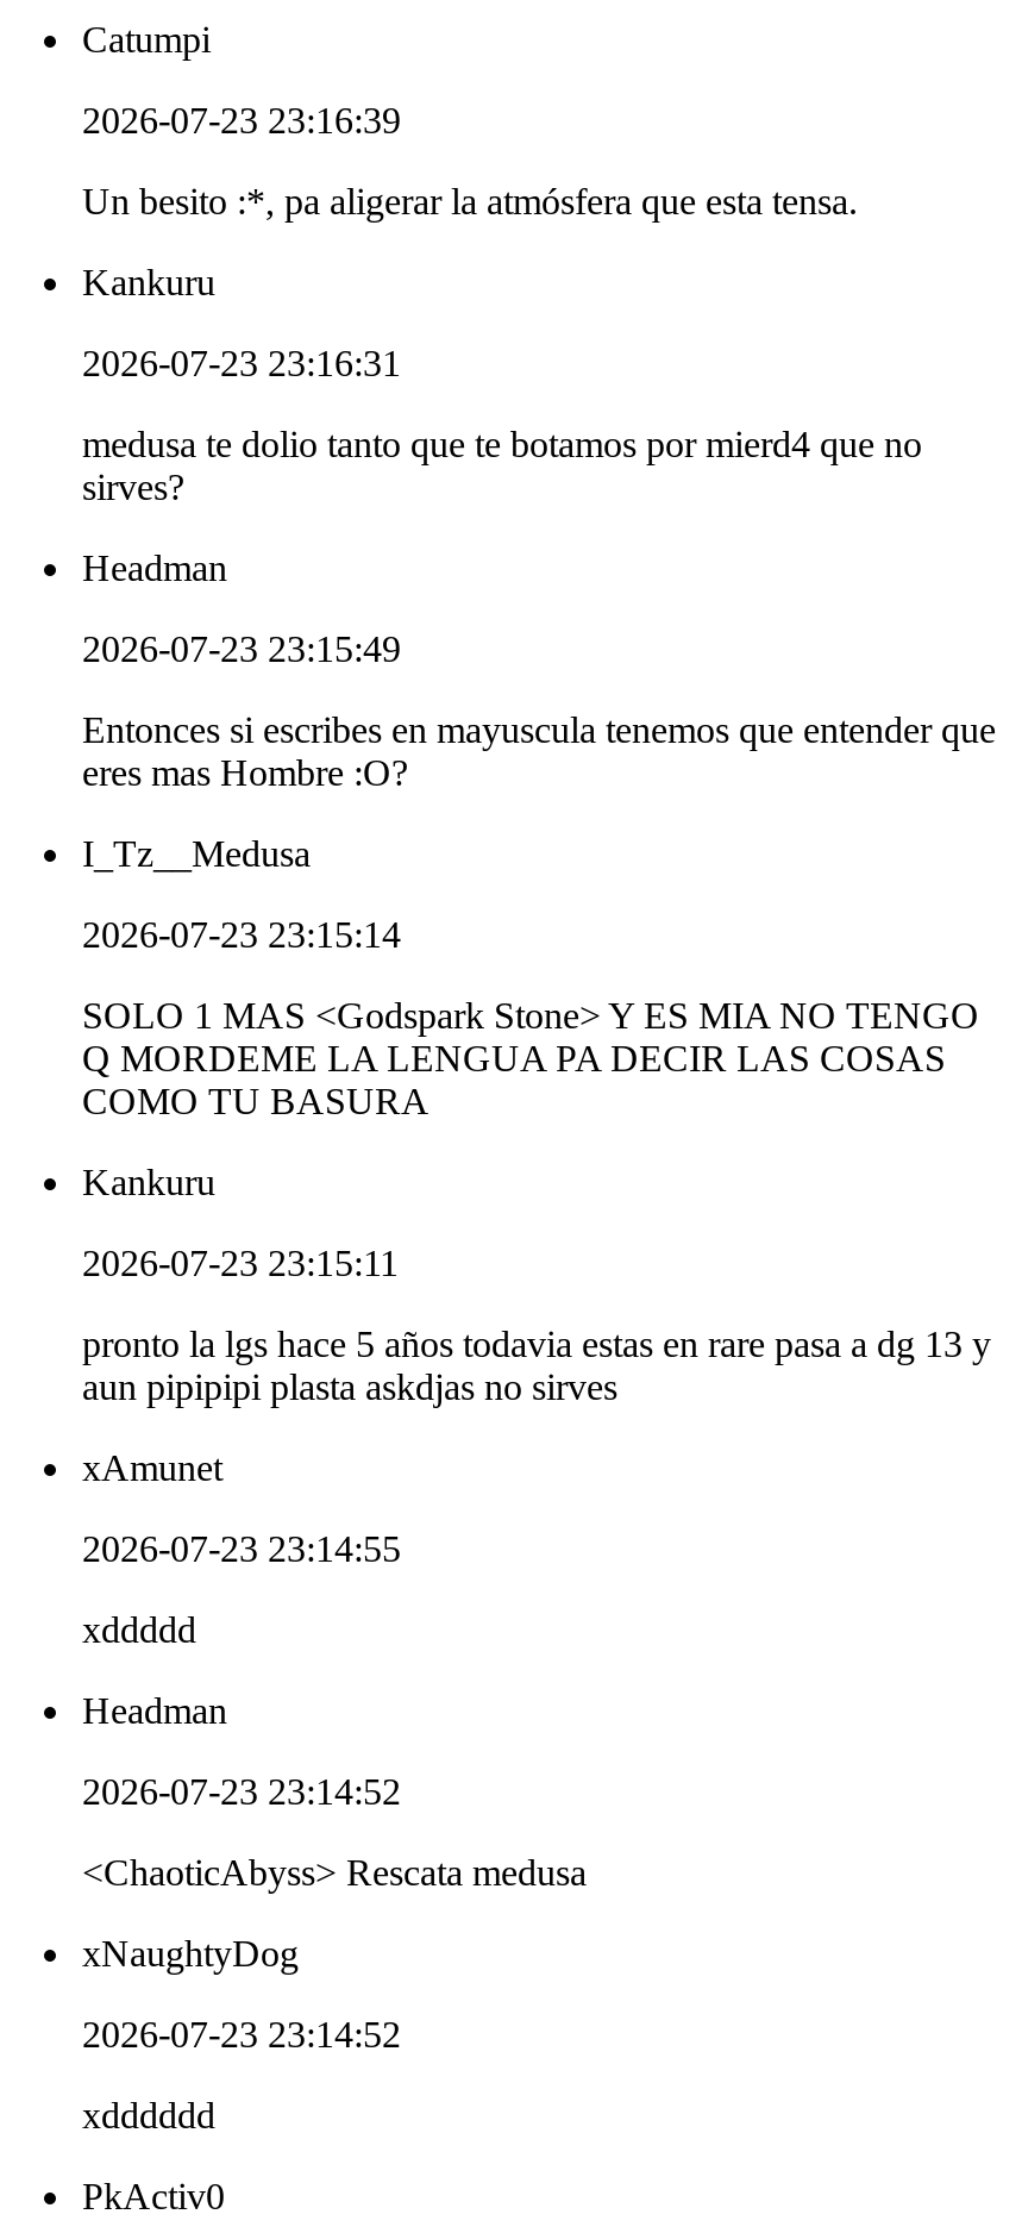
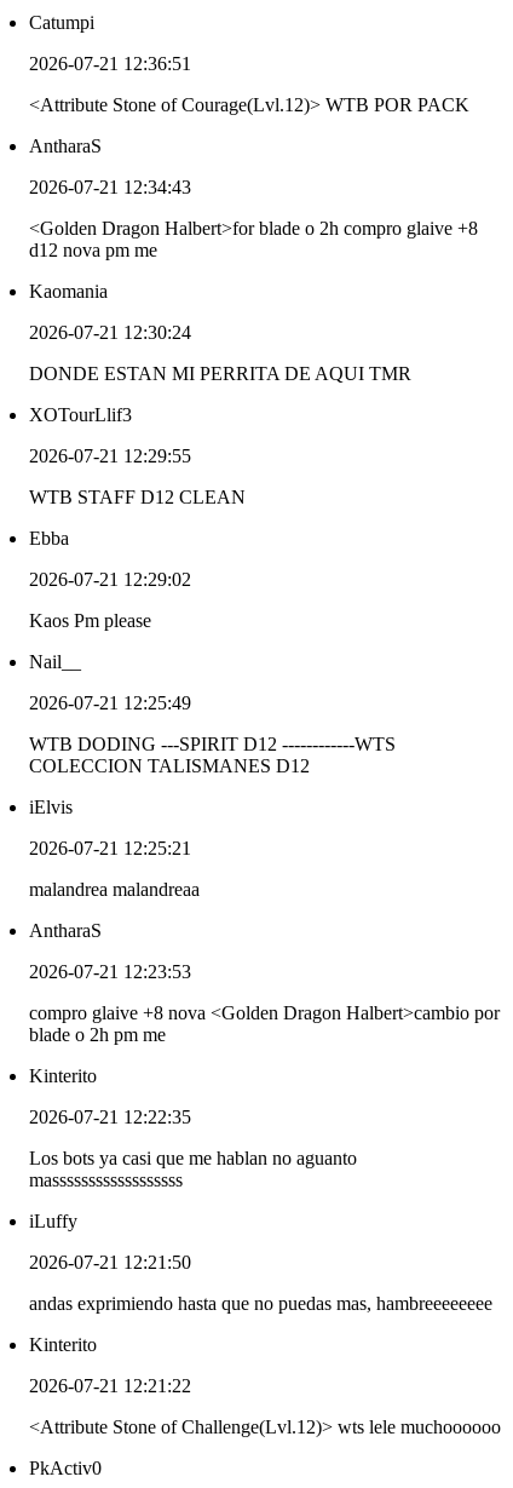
- 2026-07-23 23:16:39
- Un besito :*, pa aligerar la atmósfera que esta tensa.
- Kankuru
- 2026-07-23 23:16:31
- medusa te dolio tanto que te botamos por mierd4 que no
- sirves?
- Headman
- 2026-07-23 23:15:49
- Entonces si escribes en mayuscula tenemos que entender que
- eres mas Hombre :O?
- I_Tz__Medusa
- 2026-07-23 23:15:14
- SOLO 1 MAS <Godspark Stone> Y ES MIA NO TENGO
- Q MORDEME LA LENGUA PA DECIR LAS COSAS
- COMO TU BASURA
- Kankuru
- 2026-07-23 23:15:11
- pronto la lgs hace 5 años todavia estas en rare pasa a dg 13 y
- aun pipipipi plasta askdjas no sirves
- xAmunet
- 2026-07-23 23:14:55
- xddddd
- Headman
- 2026-07-23 23:14:52
- <ChaoticAbyss> Rescata medusa
- xNaughtyDog
- 2026-07-23 23:14:52
- xdddddd
+ 2026-07-21 12:36:51
+ <Attribute Stone of Courage(Lvl.12)> WTB POR PACK
+ AntharaS
+ 2026-07-21 12:34:43
+ <Golden Dragon Halbert>for blade o 2h compro glaive +8
+ d12 nova pm me
+ Kaomania
+ 2026-07-21 12:30:24
+ DONDE ESTAN MI PERRITA DE AQUI TMR
+ XOTourLlif3
+ 2026-07-21 12:29:55
+ WTB STAFF D12 CLEAN
+ Ebba
+ 2026-07-21 12:29:02
+ Kaos Pm please
+ Nail__
+ 2026-07-21 12:25:49
+ WTB DODING ---SPIRIT D12 ------------WTS
+ COLECCION TALISMANES D12
+ iElvis
+ 2026-07-21 12:25:21
+ malandrea malandreaa
+ AntharaS
+ 2026-07-21 12:23:53
+ compro glaive +8 nova <Golden Dragon Halbert>cambio por
+ blade o 2h pm me
+ Kinterito
+ 2026-07-21 12:22:35
+ Los bots ya casi que me hablan no aguanto
+ massssssssssssssssss
+ iLuffy
+ 2026-07-21 12:21:50
+ andas exprimiendo hasta que no puedas mas, hambreeeeeeee
+ Kinterito
+ 2026-07-21 12:21:22
+ <Attribute Stone of Challenge(Lvl.12)> wts lele muchoooooo
